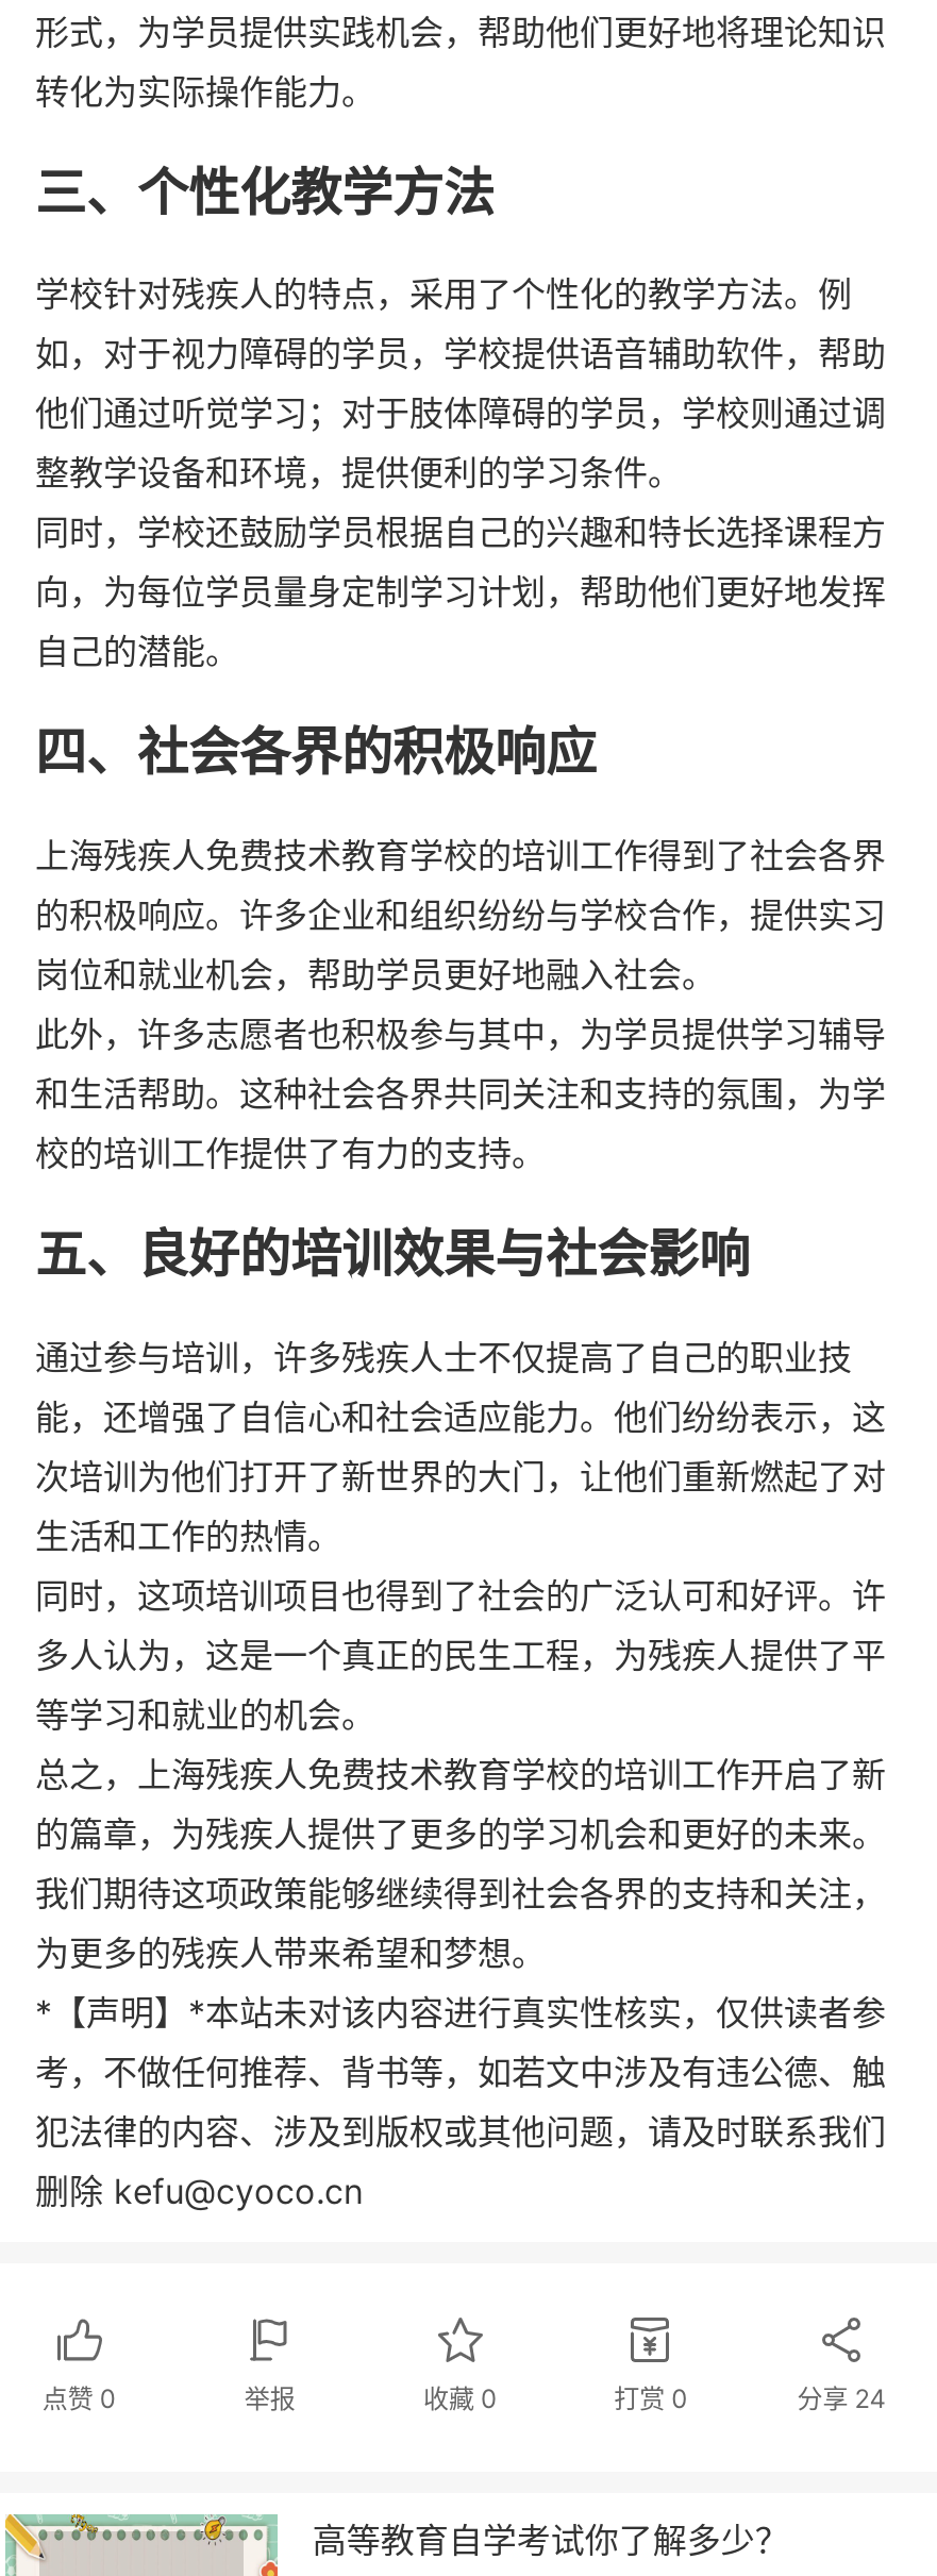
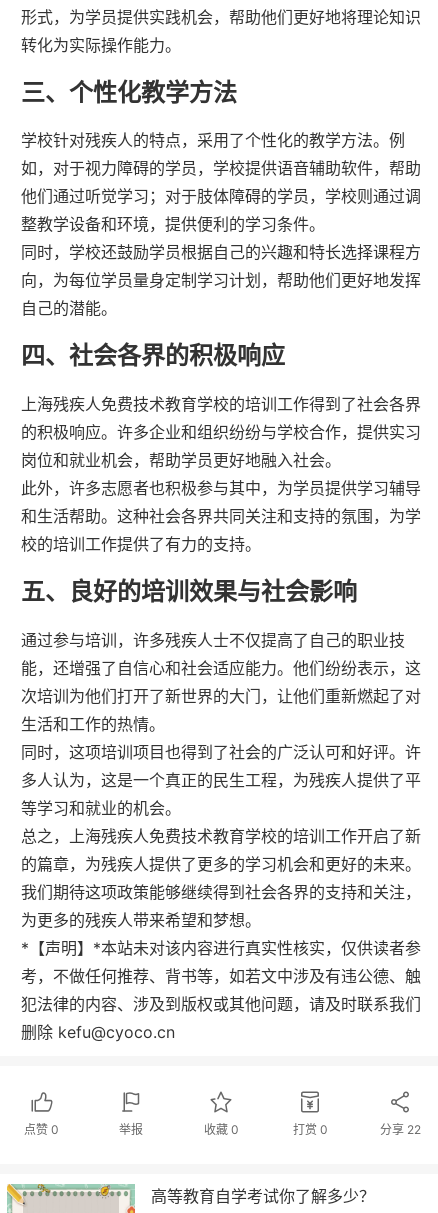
- 分享24
+ 分享22
